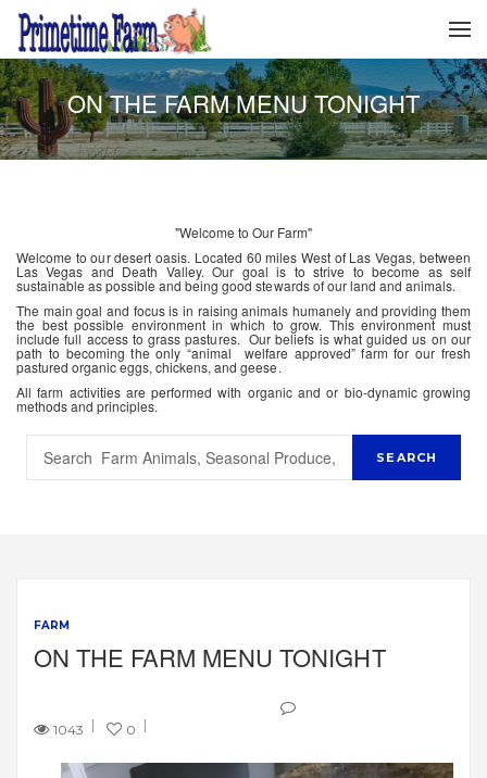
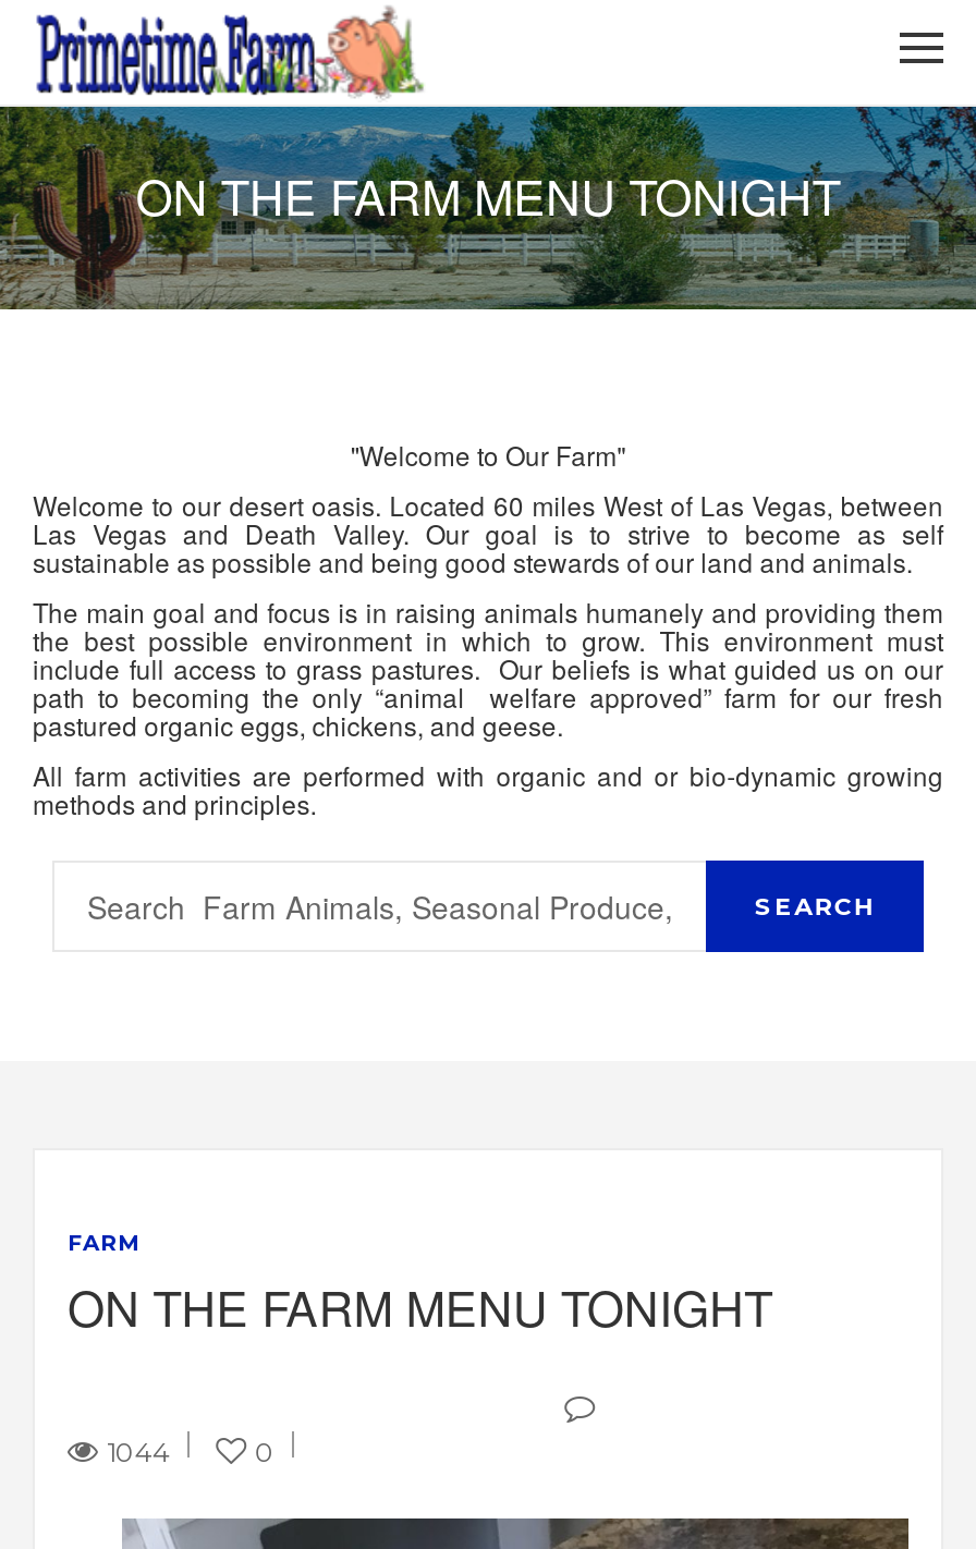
- 1043
+ 1044
